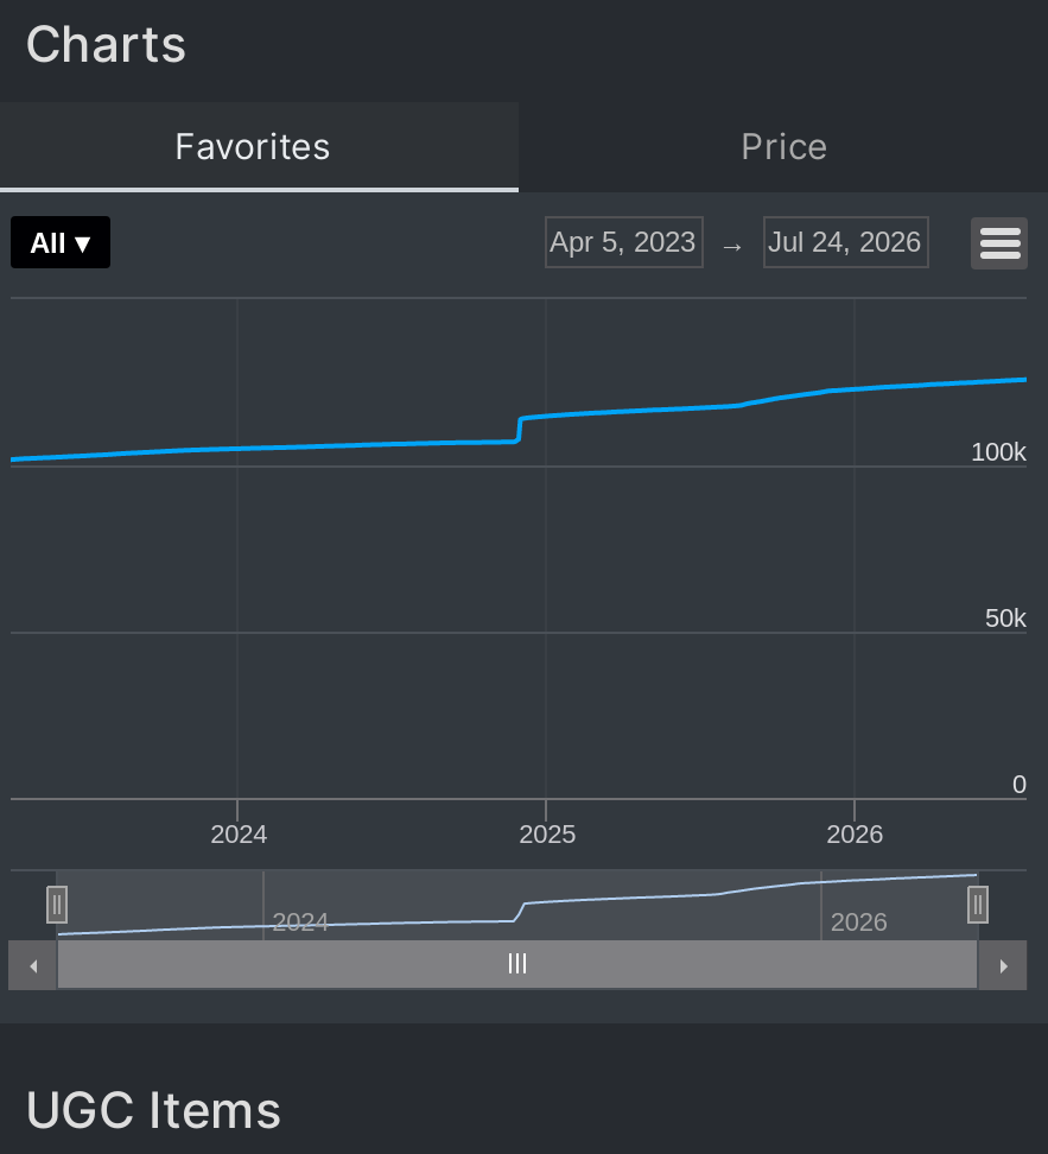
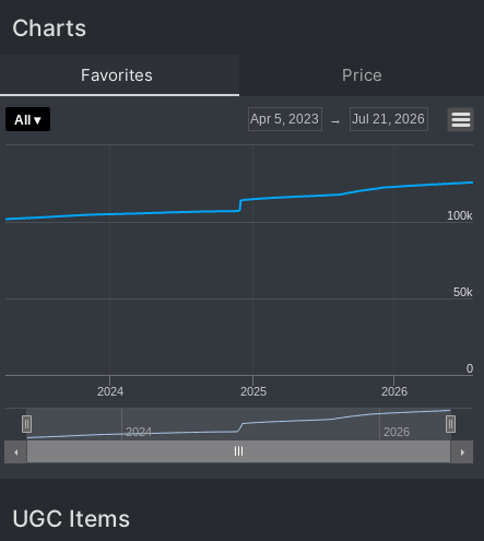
- Jul 24, 2026
+ Jul 21, 2026
